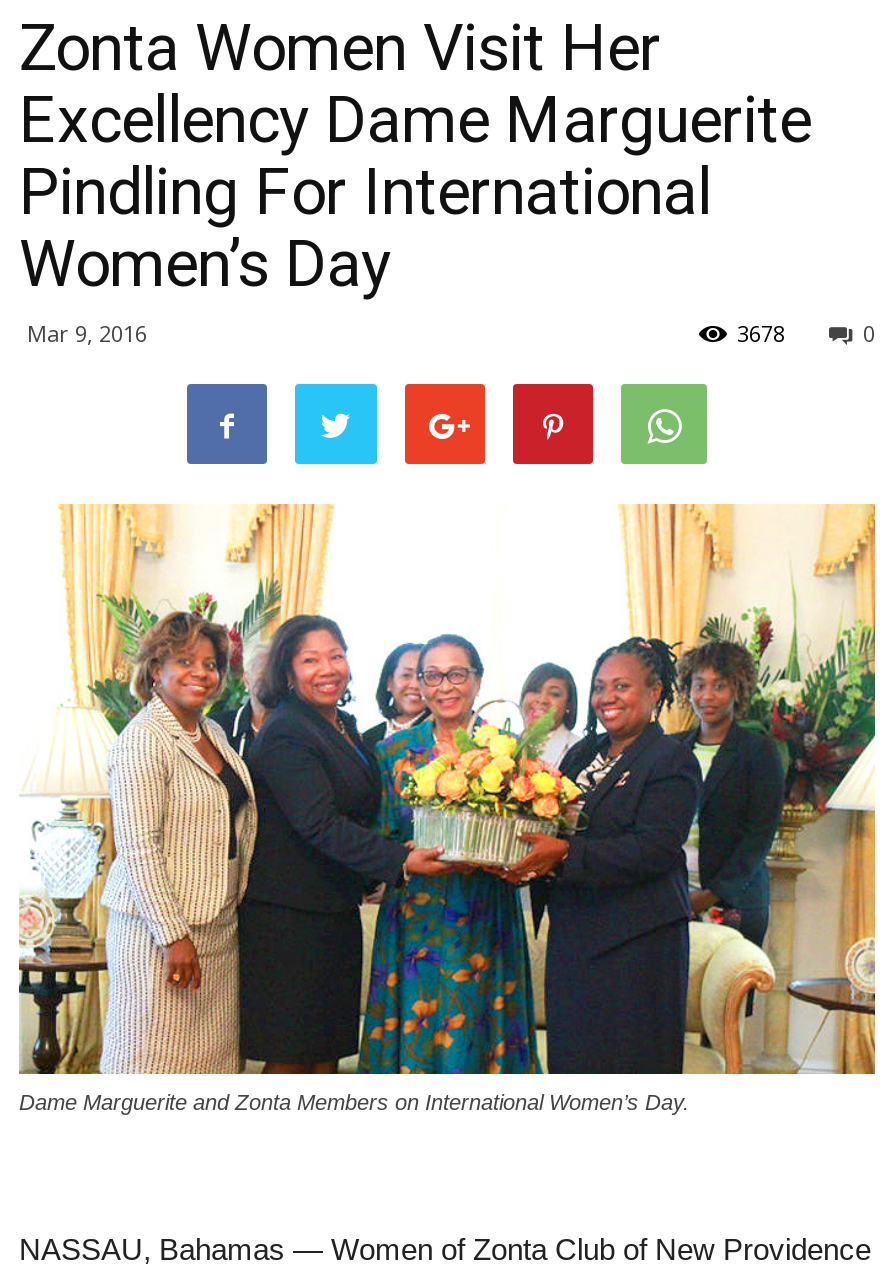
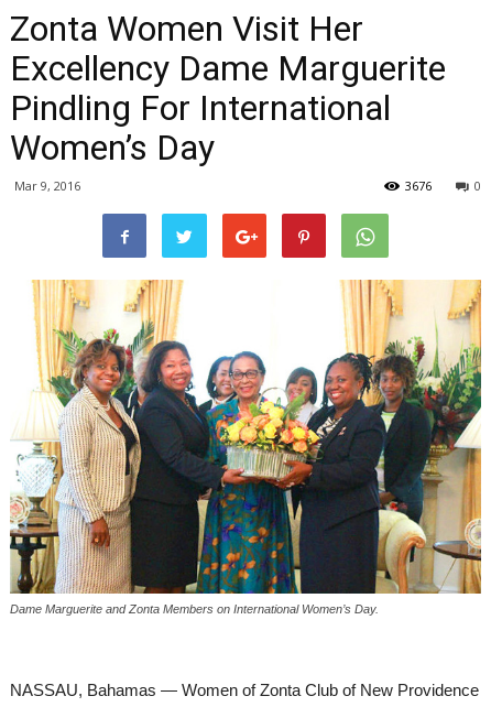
- 3678
+ 3676
